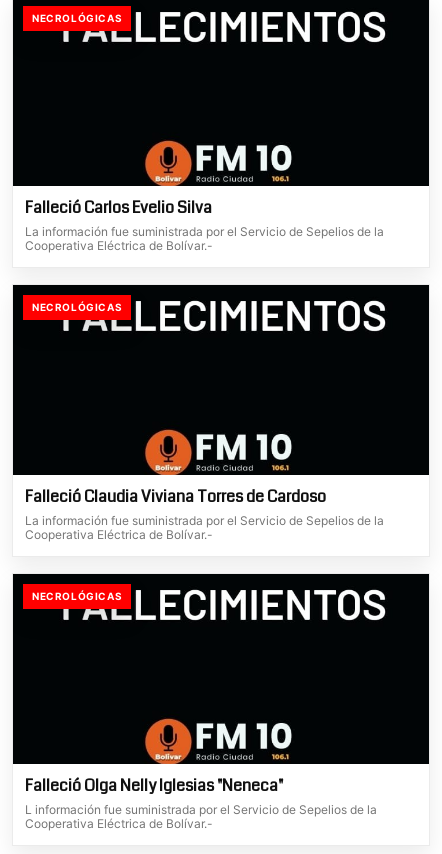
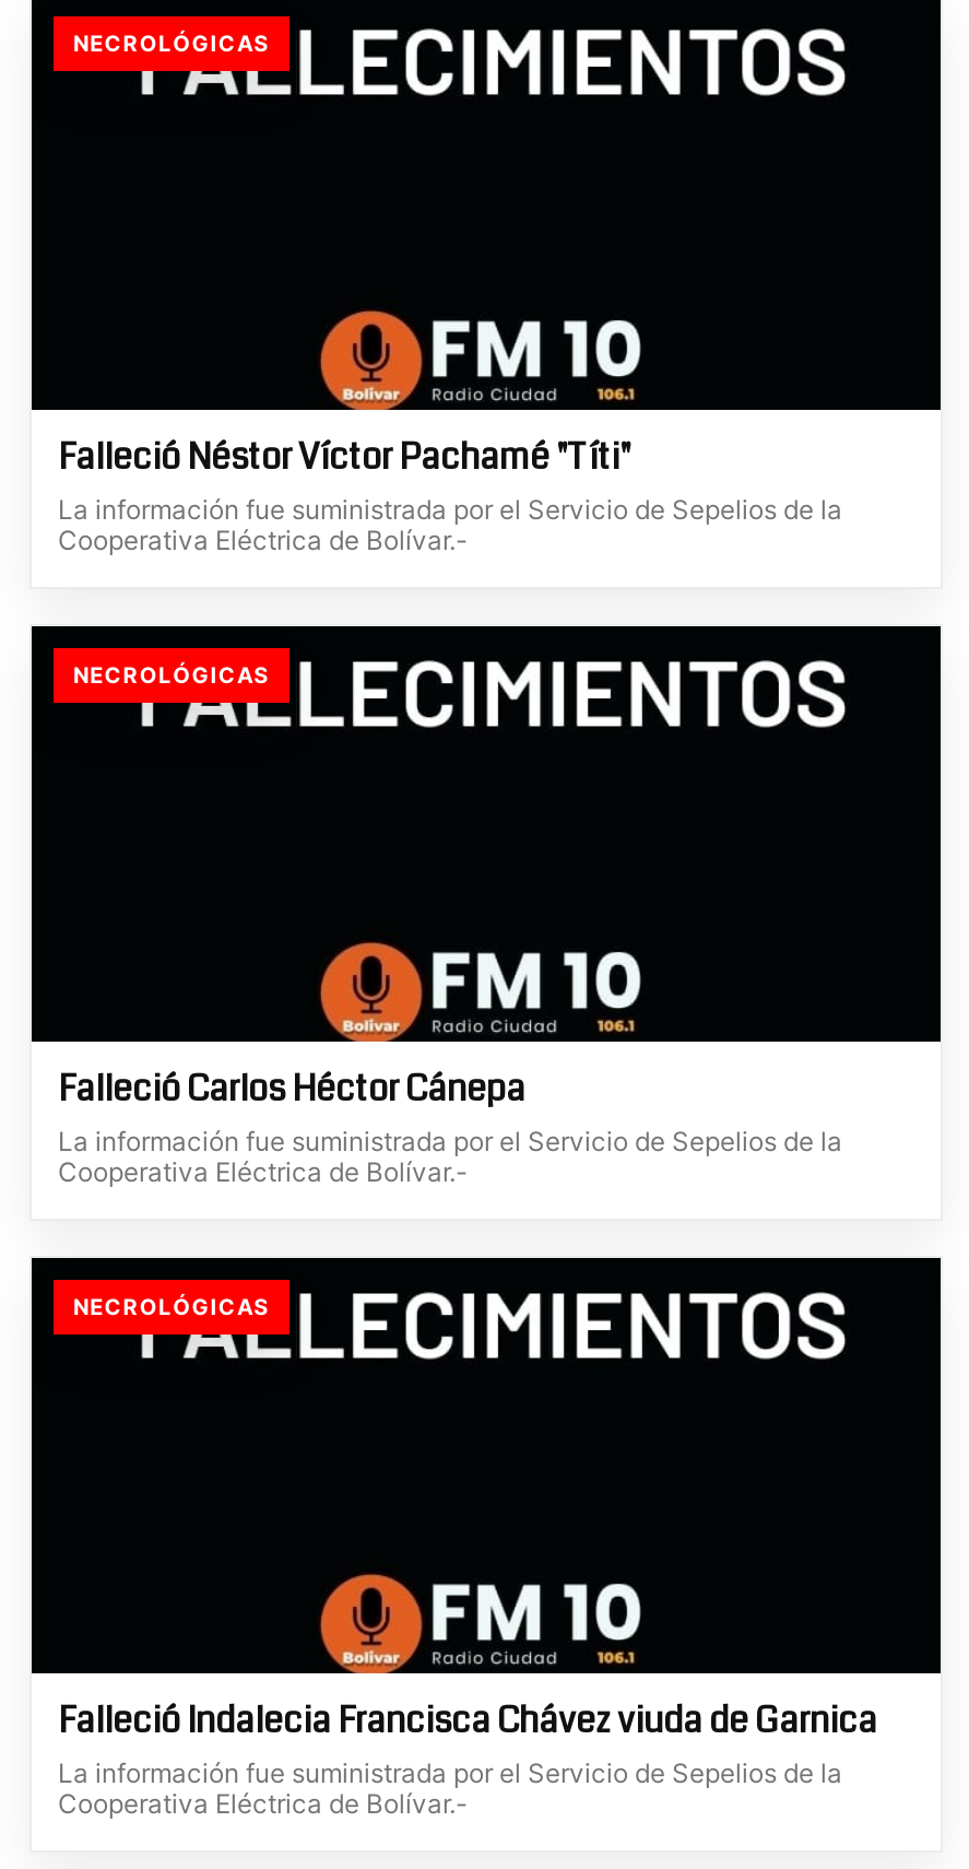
- Falleció Carlos Evelio Silva
+ Falleció Néstor Víctor Pachamé "Títi"

- Falleció Claudia Viviana Torres de Cardoso
+ Falleció Carlos Héctor Cánepa

- Falleció Olga Nelly Iglesias "Neneca"
- L información fue suministrada por el Servicio de Sepelios de la
+ Falleció Indalecia Francisca Chávez viuda de Garnica
+ La información fue suministrada por el Servicio de Sepelios de la
